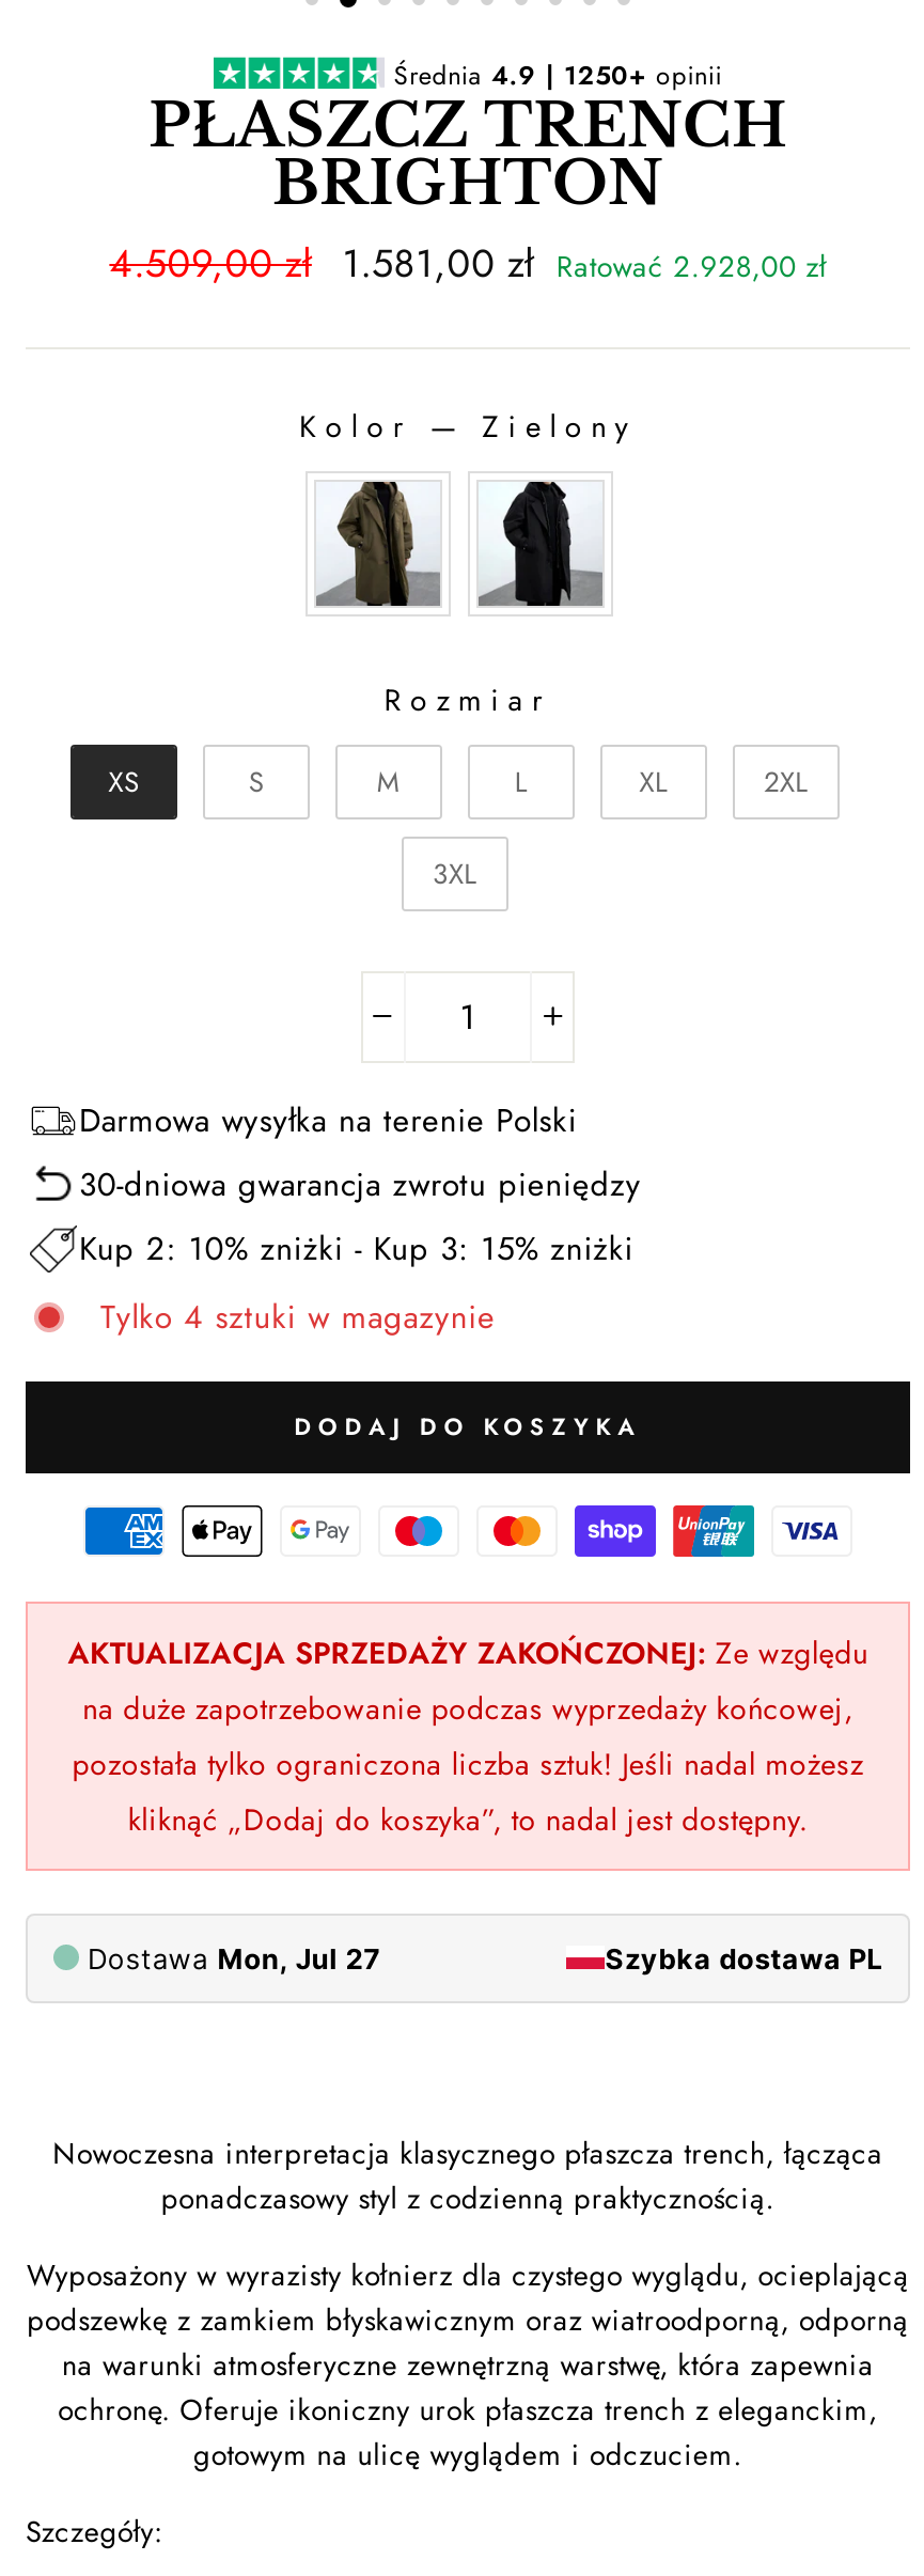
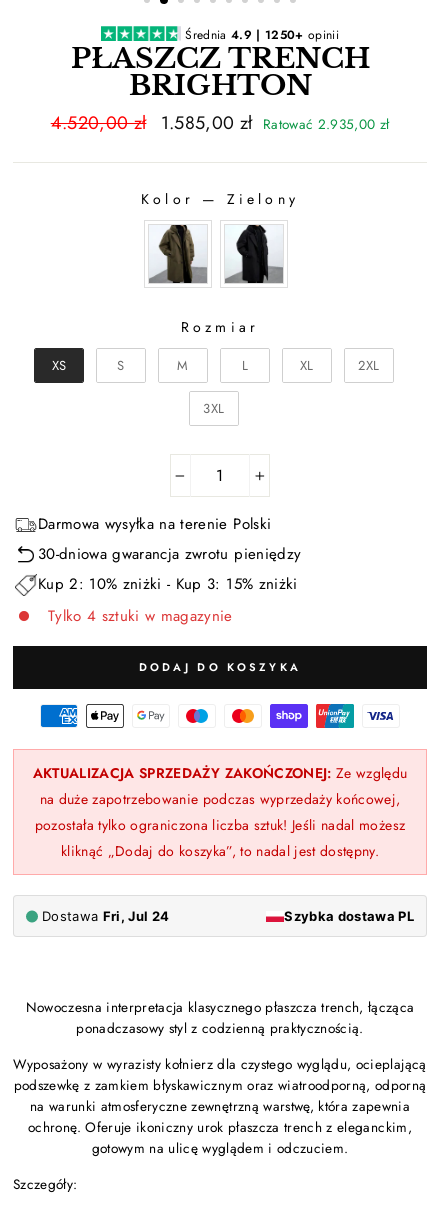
- 4.509,00 zł 1.581,00 zł Ratować 2.928,00 zł
+ 4.520,00 zł 1.585,00 zł Ratować 2.935,00 zł

- Dostawa Mon, Jul 27
+ Dostawa Fri, Jul 24
